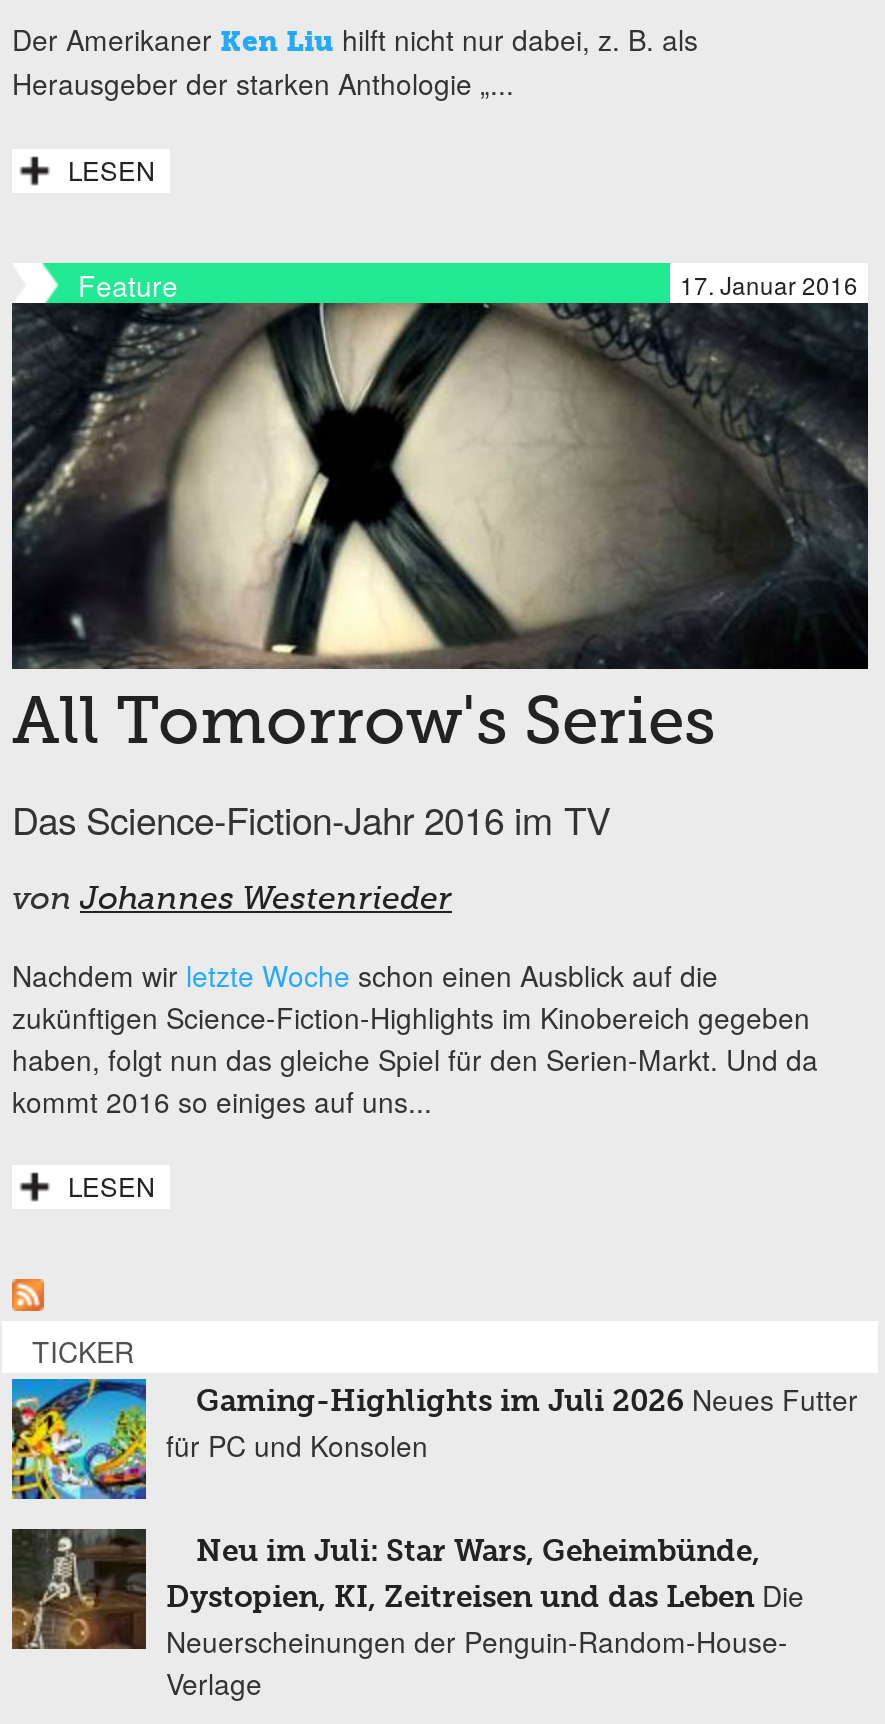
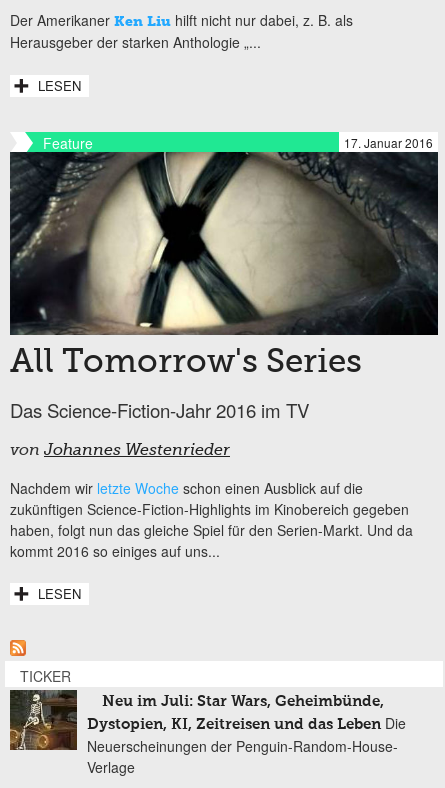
- [image]
- Gaming-Highlights im Juli 2026 Neues Futter
- für PC und Konsolen
